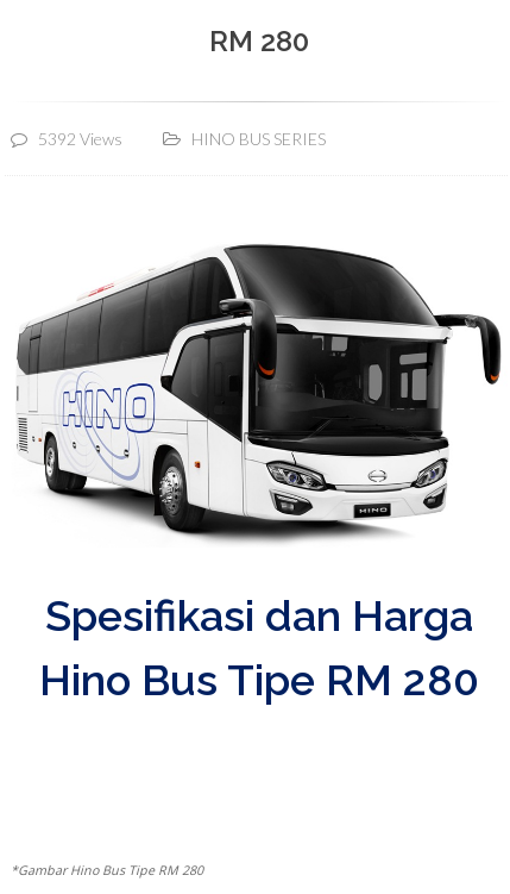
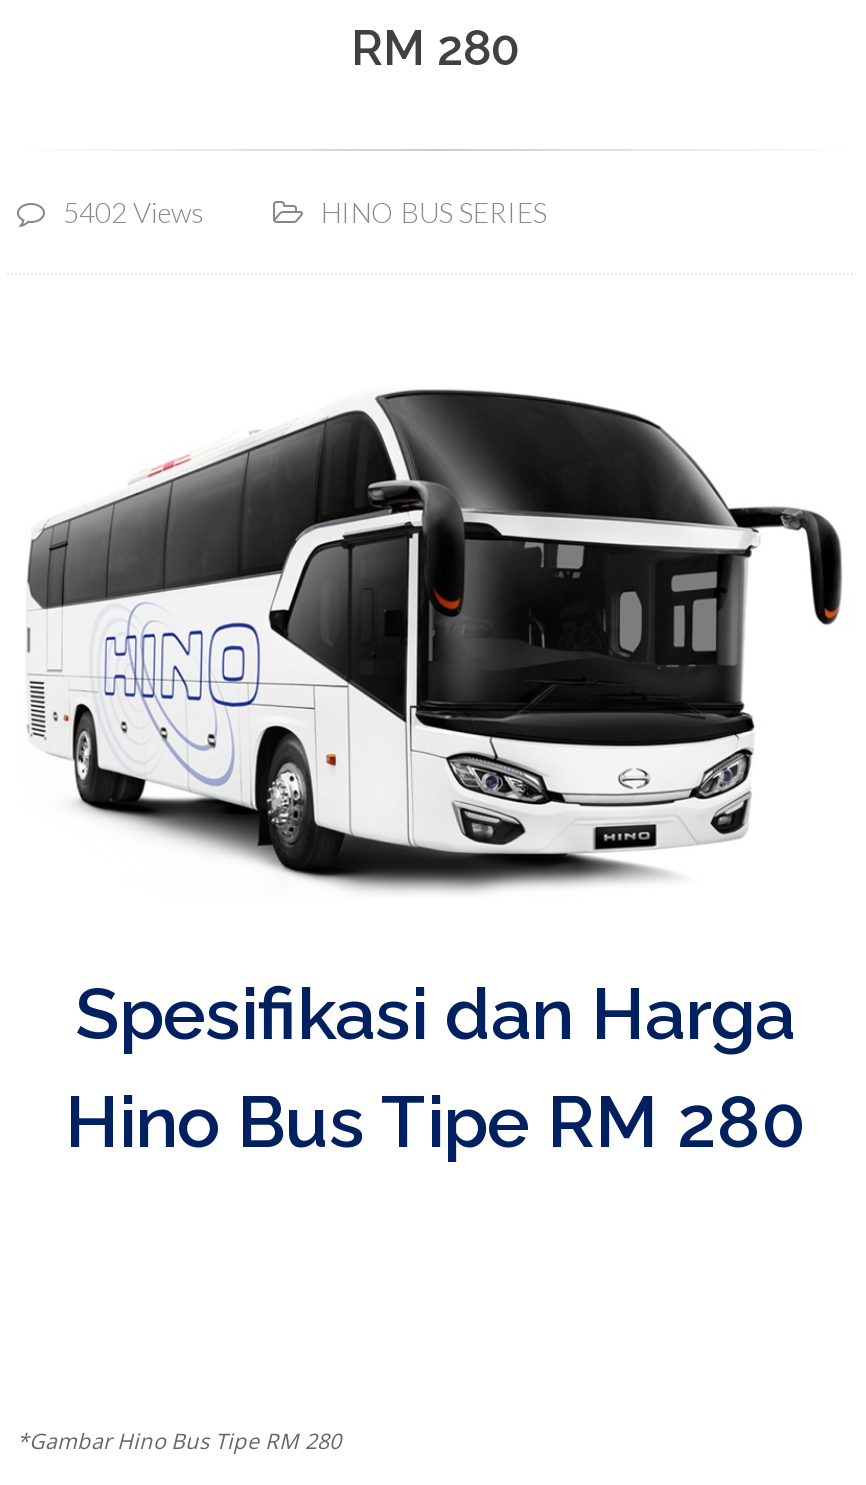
- 5392 Views
+ 5402 Views
